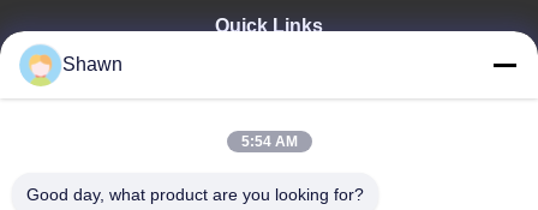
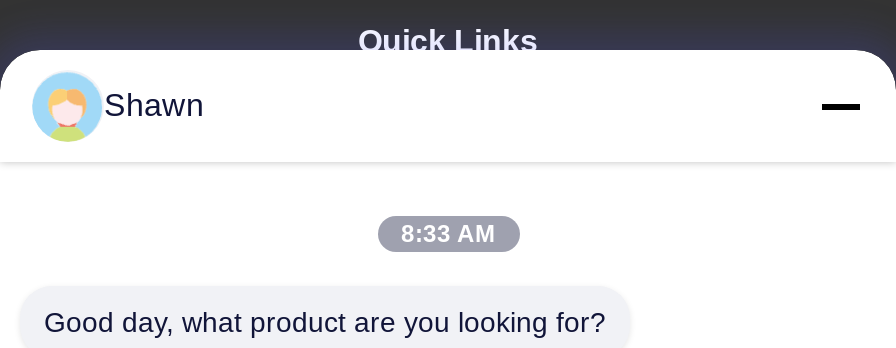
- 5:54 AM
+ 8:33 AM
